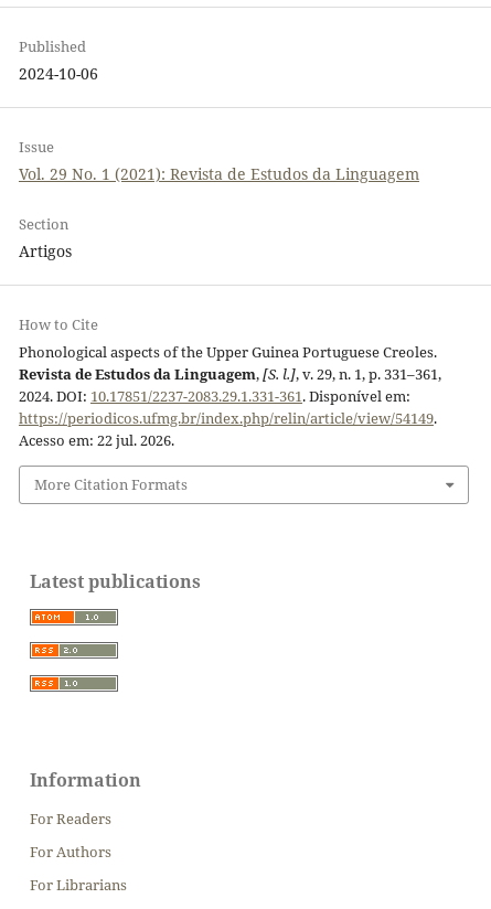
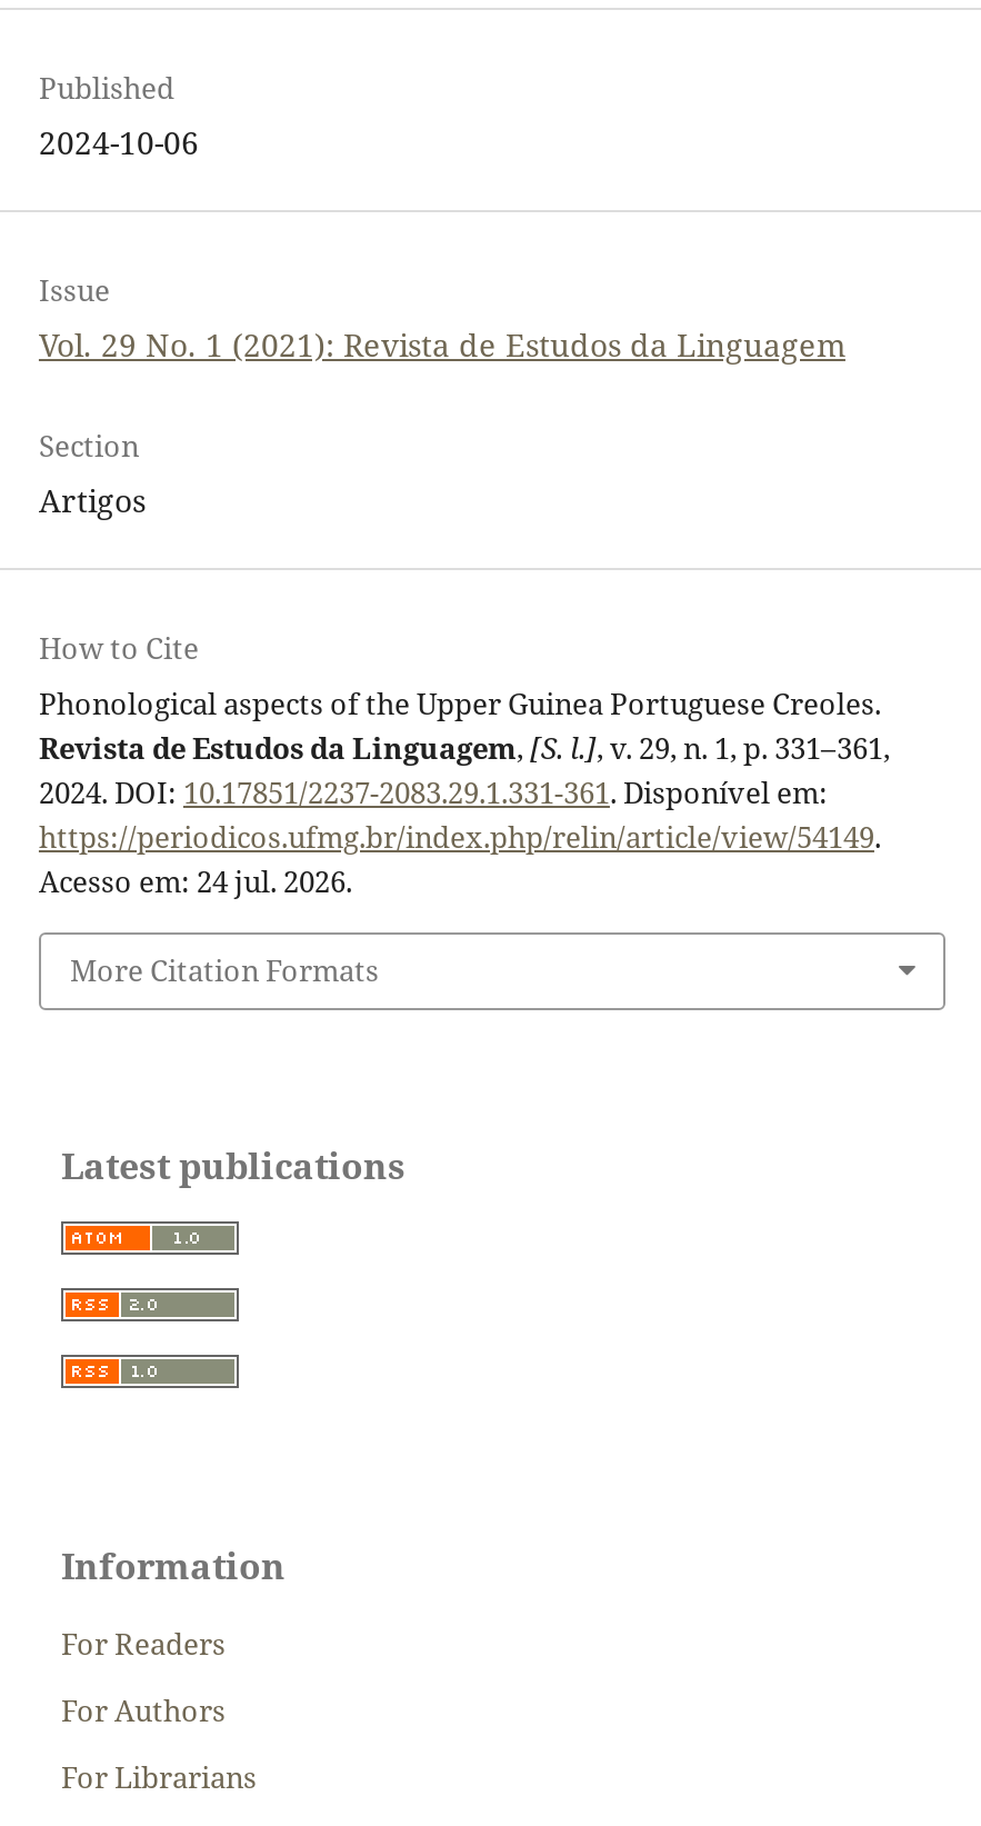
- Acesso em: 22 jul. 2026.
+ Acesso em: 24 jul. 2026.
